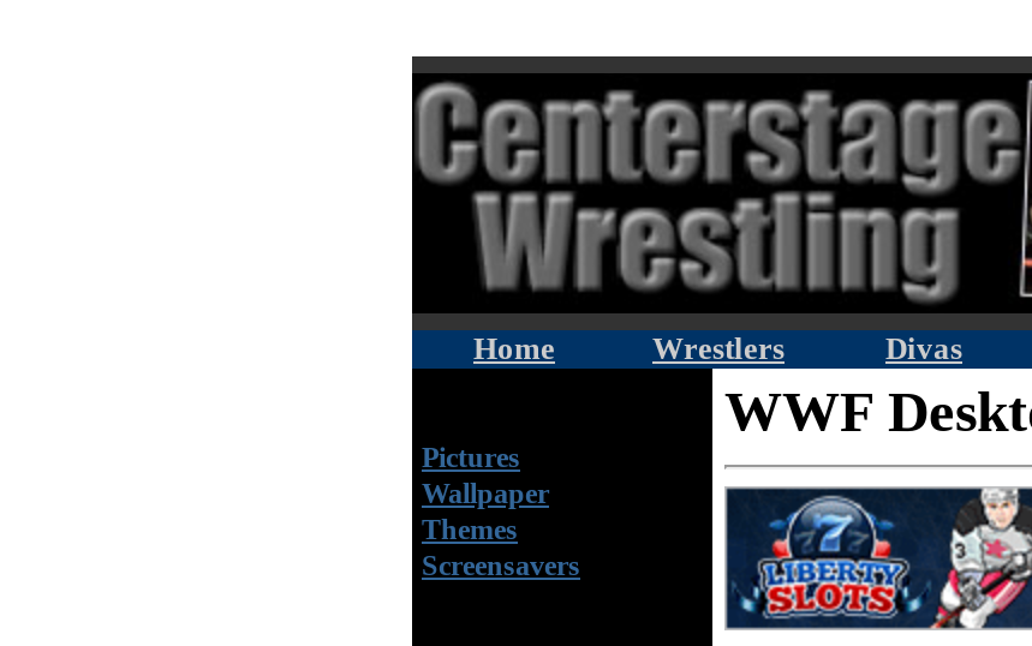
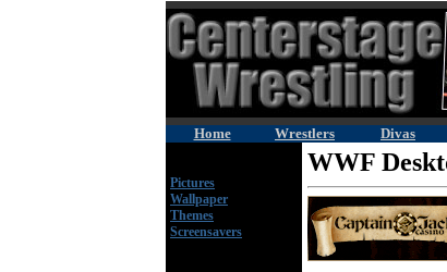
- [image]
+ [image]
